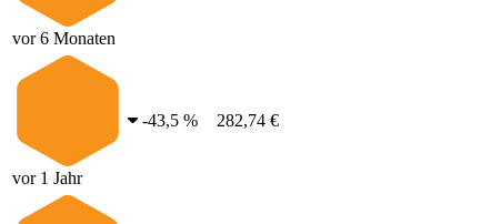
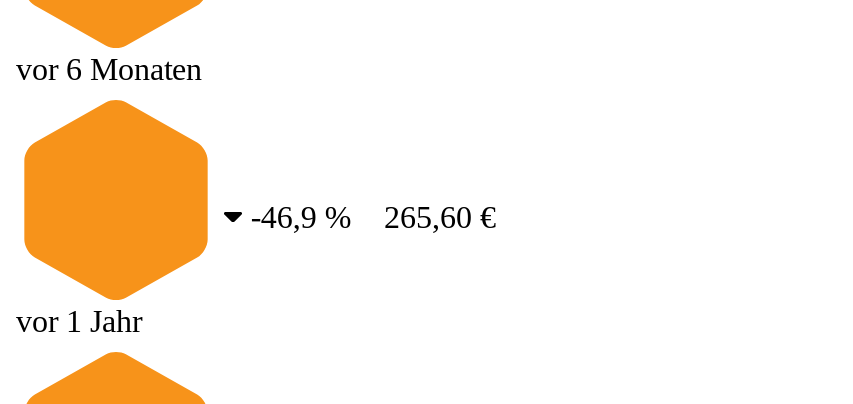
- -43,5 %
+ -46,9 %

- 282,74 €
+ 265,60 €
